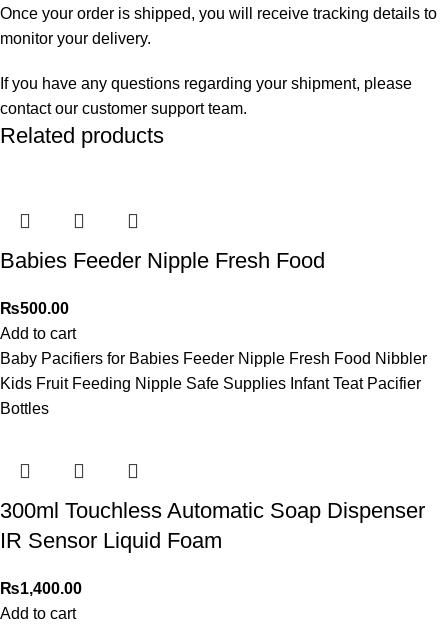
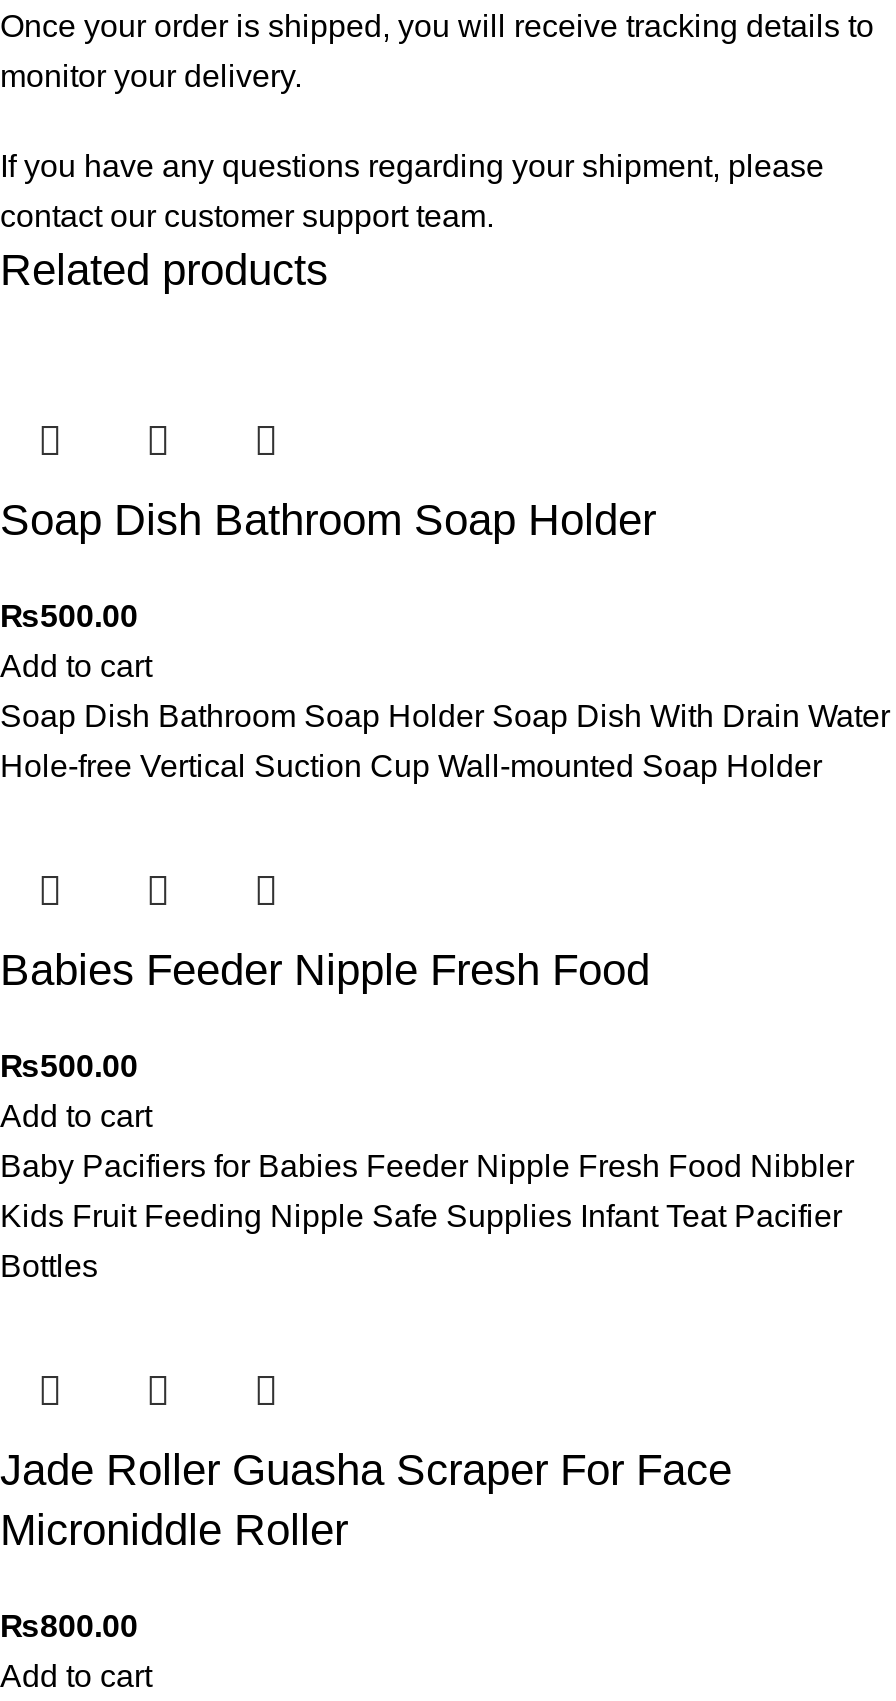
+ Soap Dish Bathroom Soap Holder
+ ₨500.00
+ Add to cart
+ Soap Dish Bathroom Soap Holder Soap Dish With Drain Water
+ Hole-free Vertical Suction Cup Wall-mounted Soap Holder

- 300ml Touchless Automatic Soap Dispenser
- IR Sensor Liquid Foam
+ Jade Roller Guasha Scraper For Face
+ Microniddle Roller

- ₨1,400.00
+ ₨800.00
